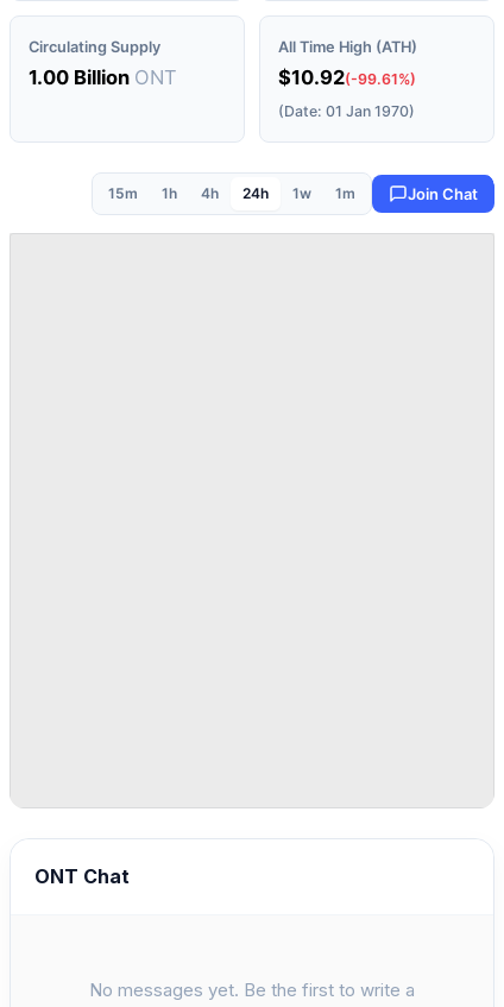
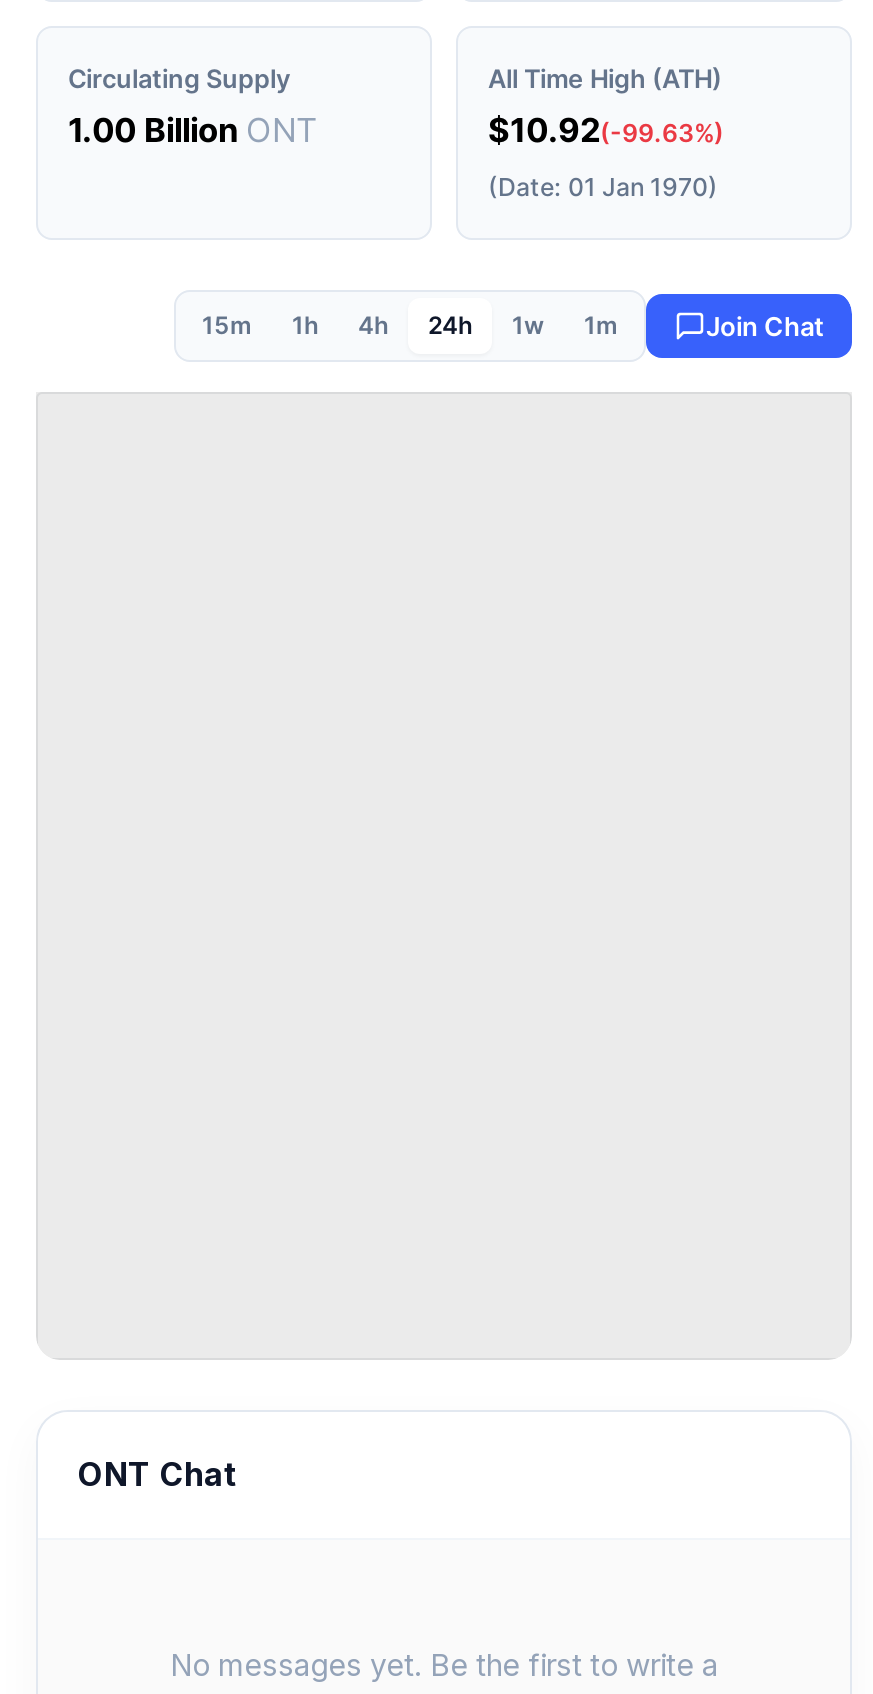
- $10.92(-99.61%)
+ $10.92(-99.63%)
